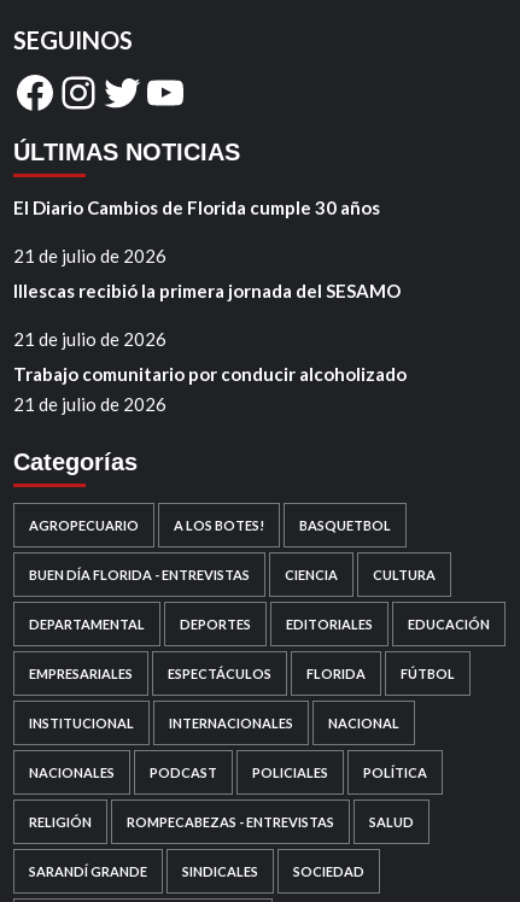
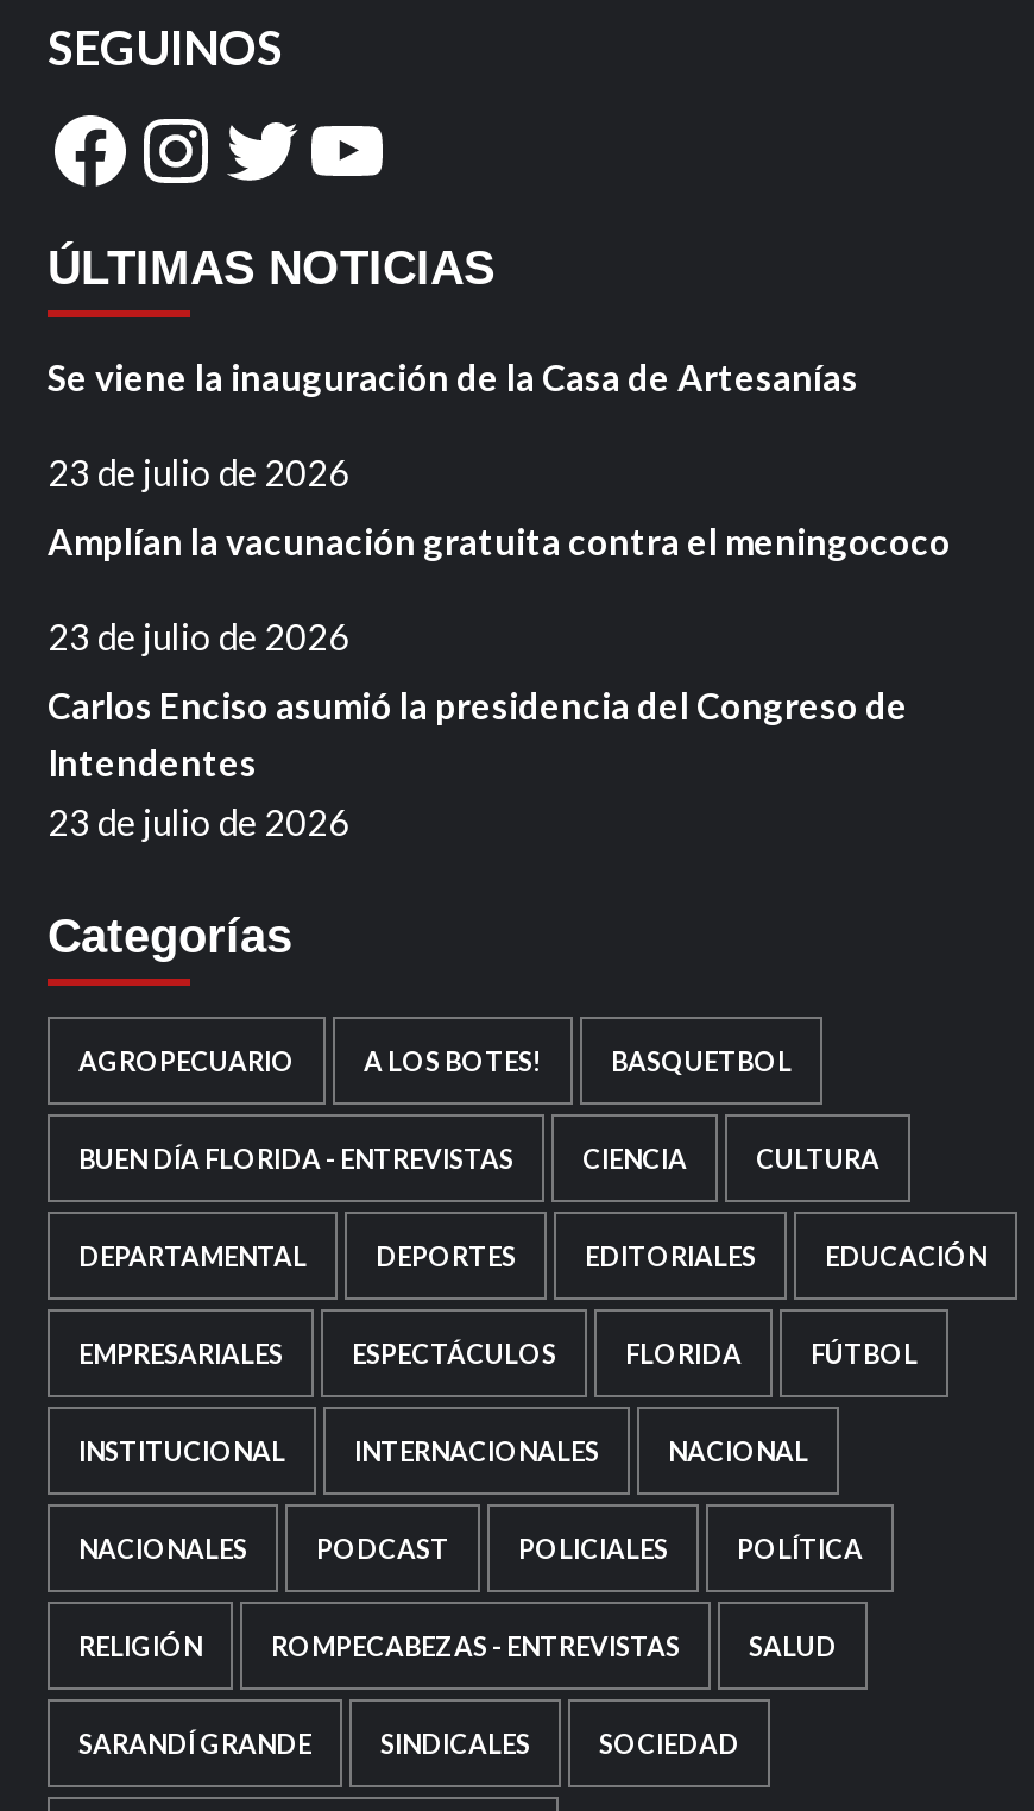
- El Diario Cambios de Florida cumple 30 años
+ Se viene la inauguración de la Casa de Artesanías

- 21 de julio de 2026
+ 23 de julio de 2026

- Illescas recibió la primera jornada del SESAMO
+ Amplían la vacunación gratuita contra el meningococo

- 21 de julio de 2026
+ 23 de julio de 2026

- Trabajo comunitario por conducir alcoholizado
- 21 de julio de 2026
+ Carlos Enciso asumió la presidencia del Congreso de
+ Intendentes
+ 23 de julio de 2026
